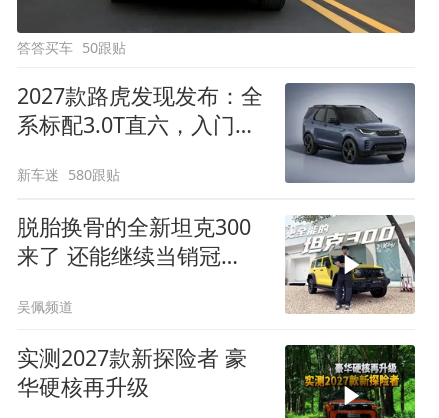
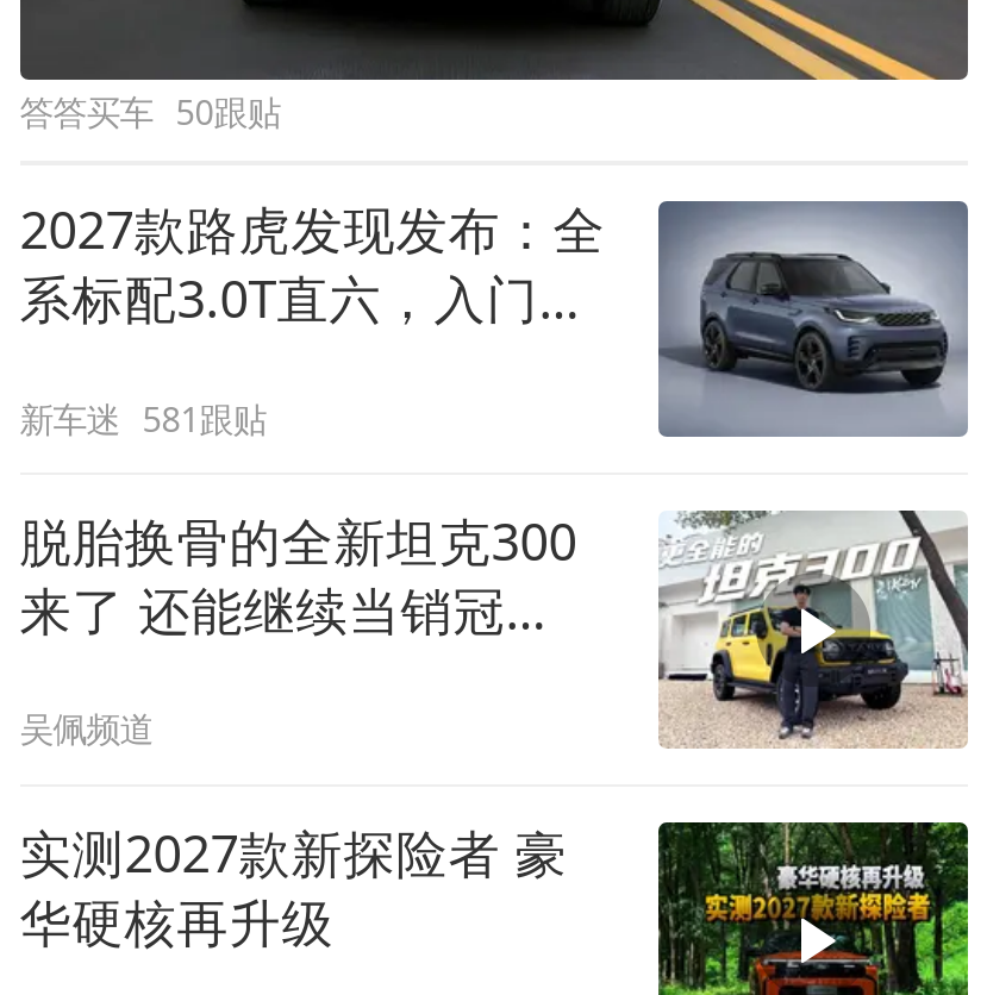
- 新车迷 580跟贴
+ 新车迷 581跟贴
